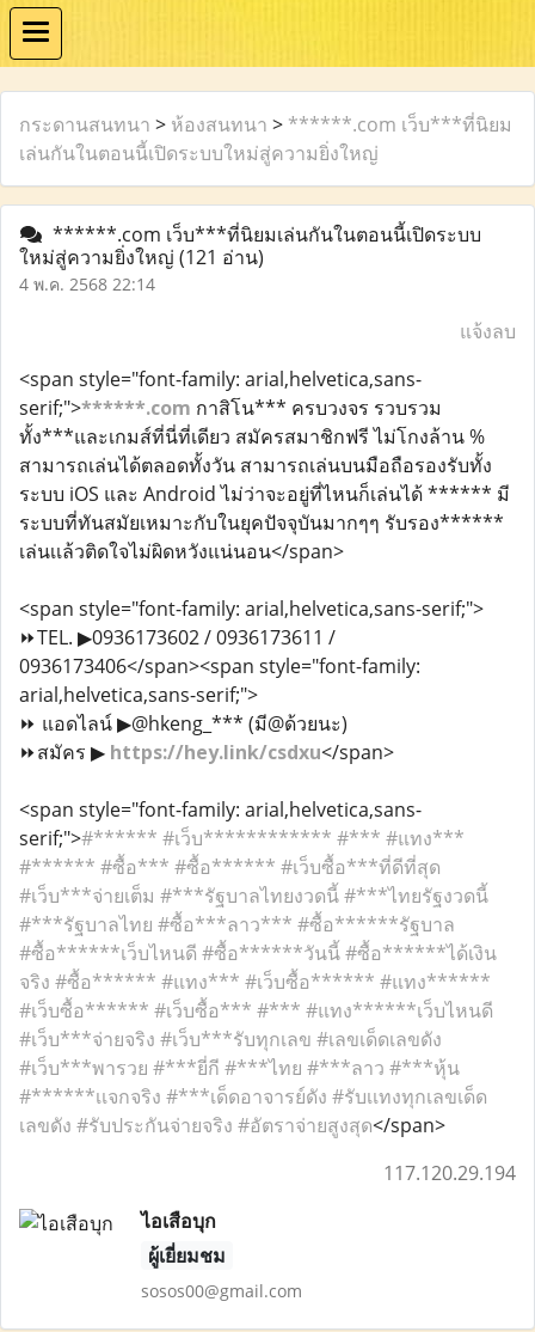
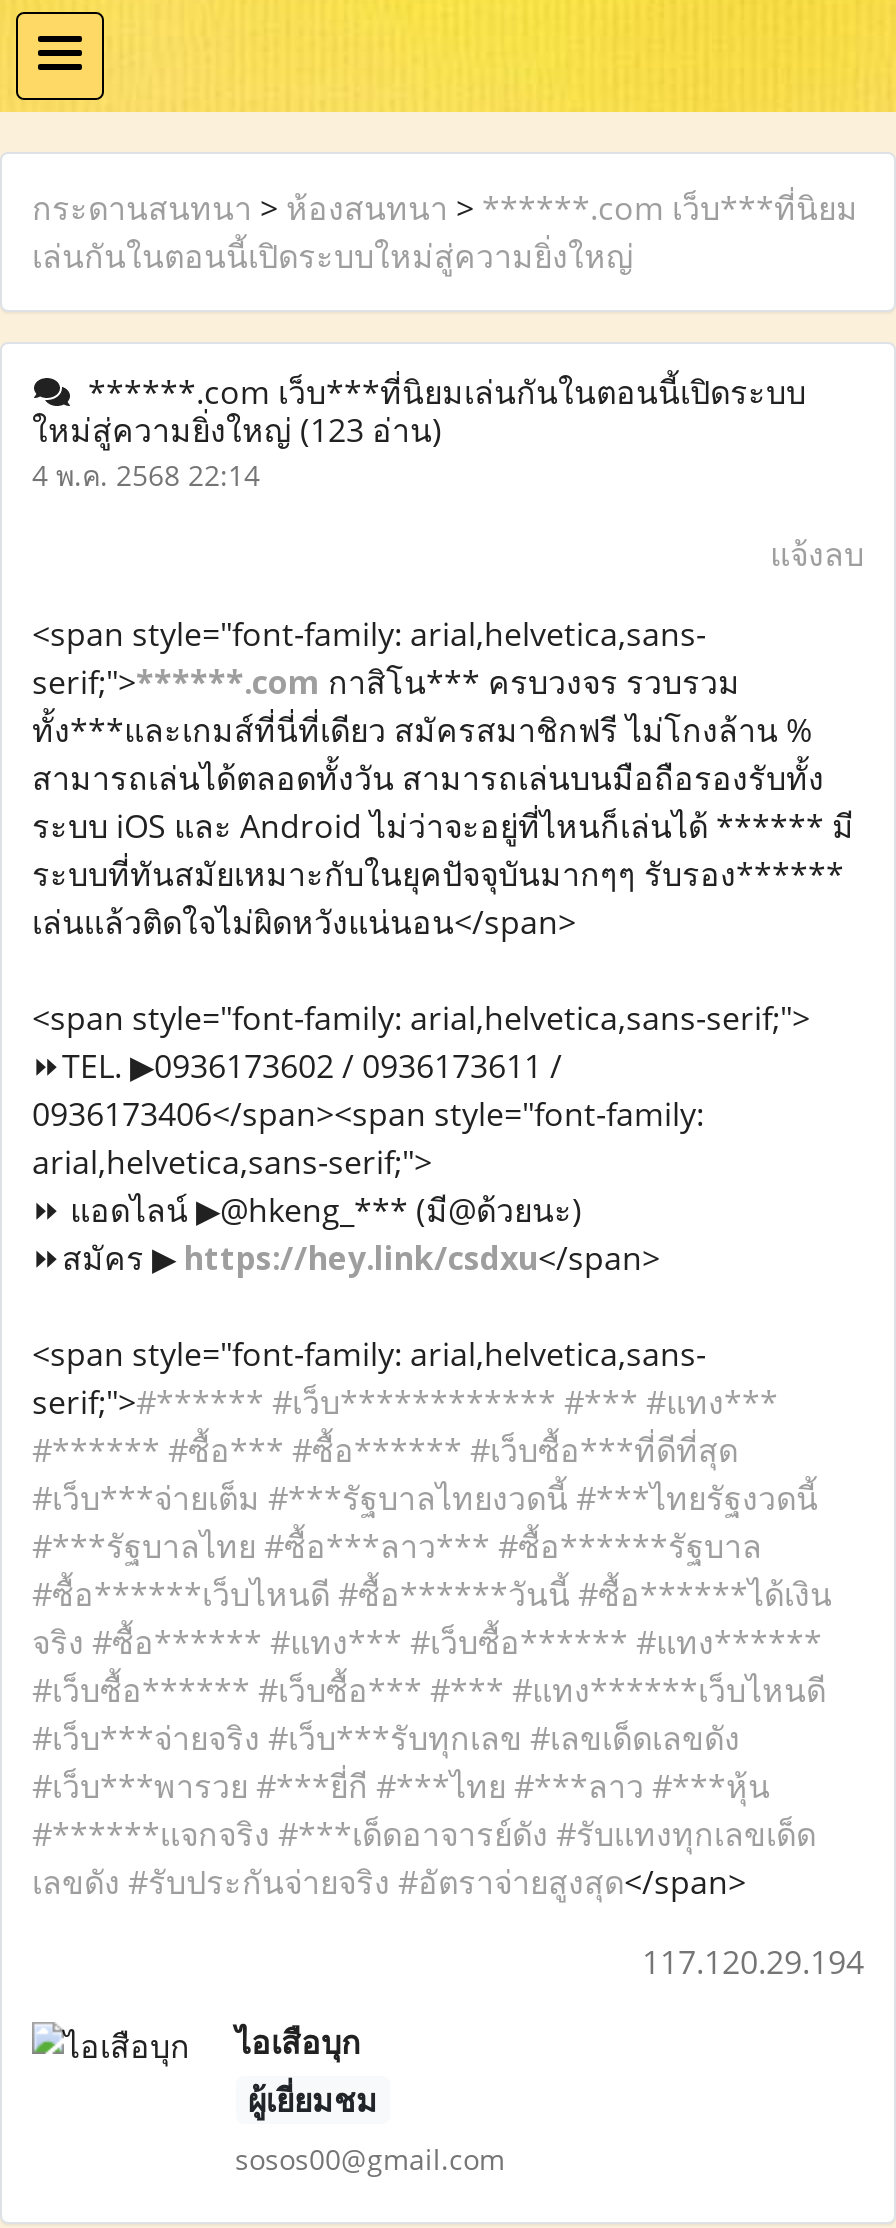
- ใหม่สู่ความยิ่งใหญ่(121 อ่าน)
+ ใหม่สู่ความยิ่งใหญ่(123 อ่าน)
